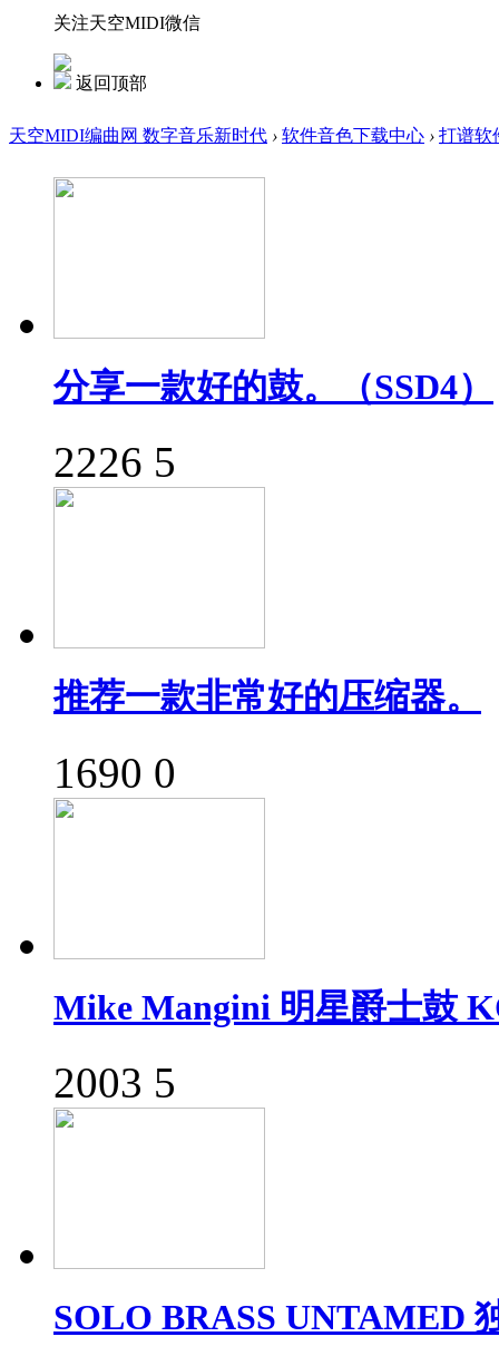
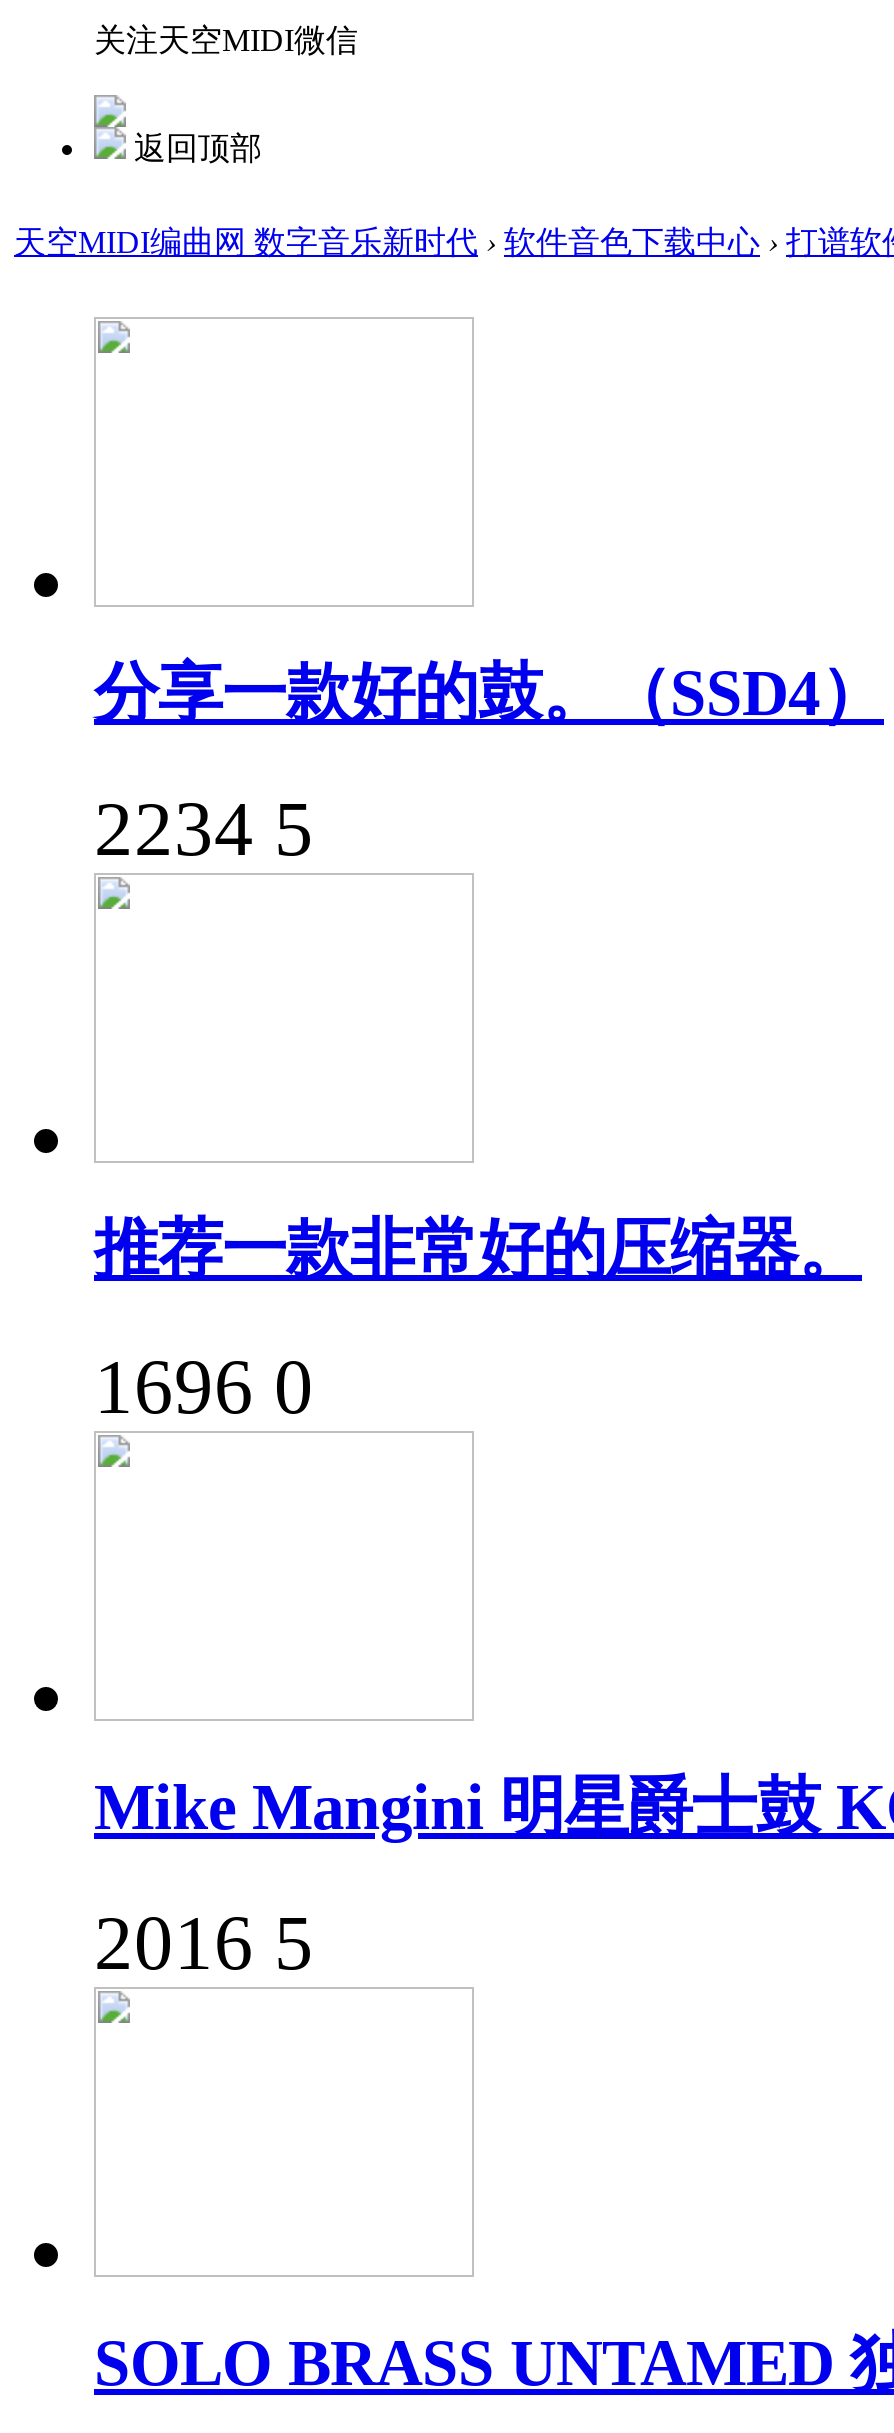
- 2226 5
+ 2234 5

- 1690 0
+ 1696 0

- 2003 5
+ 2016 5
